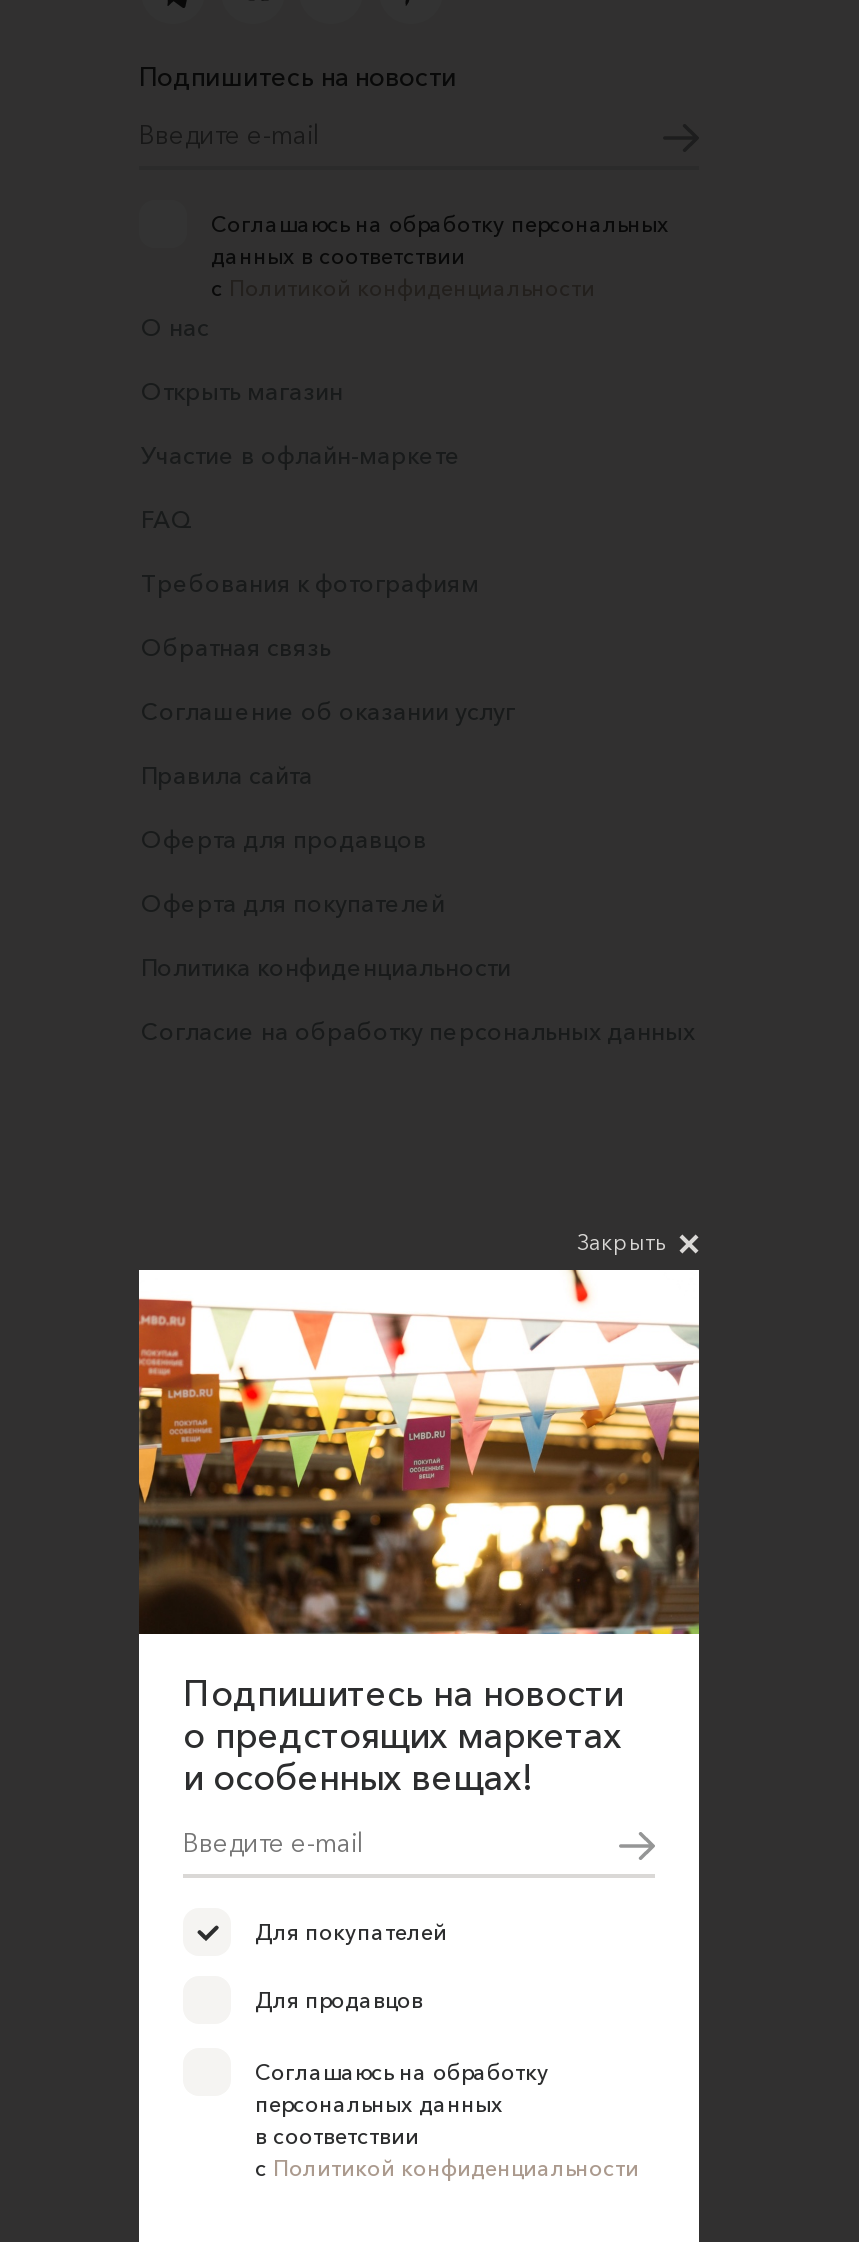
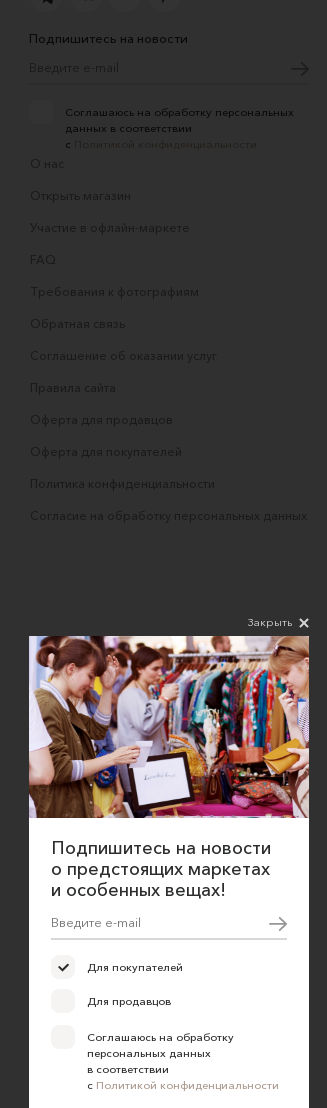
- [image]
+ [image]
